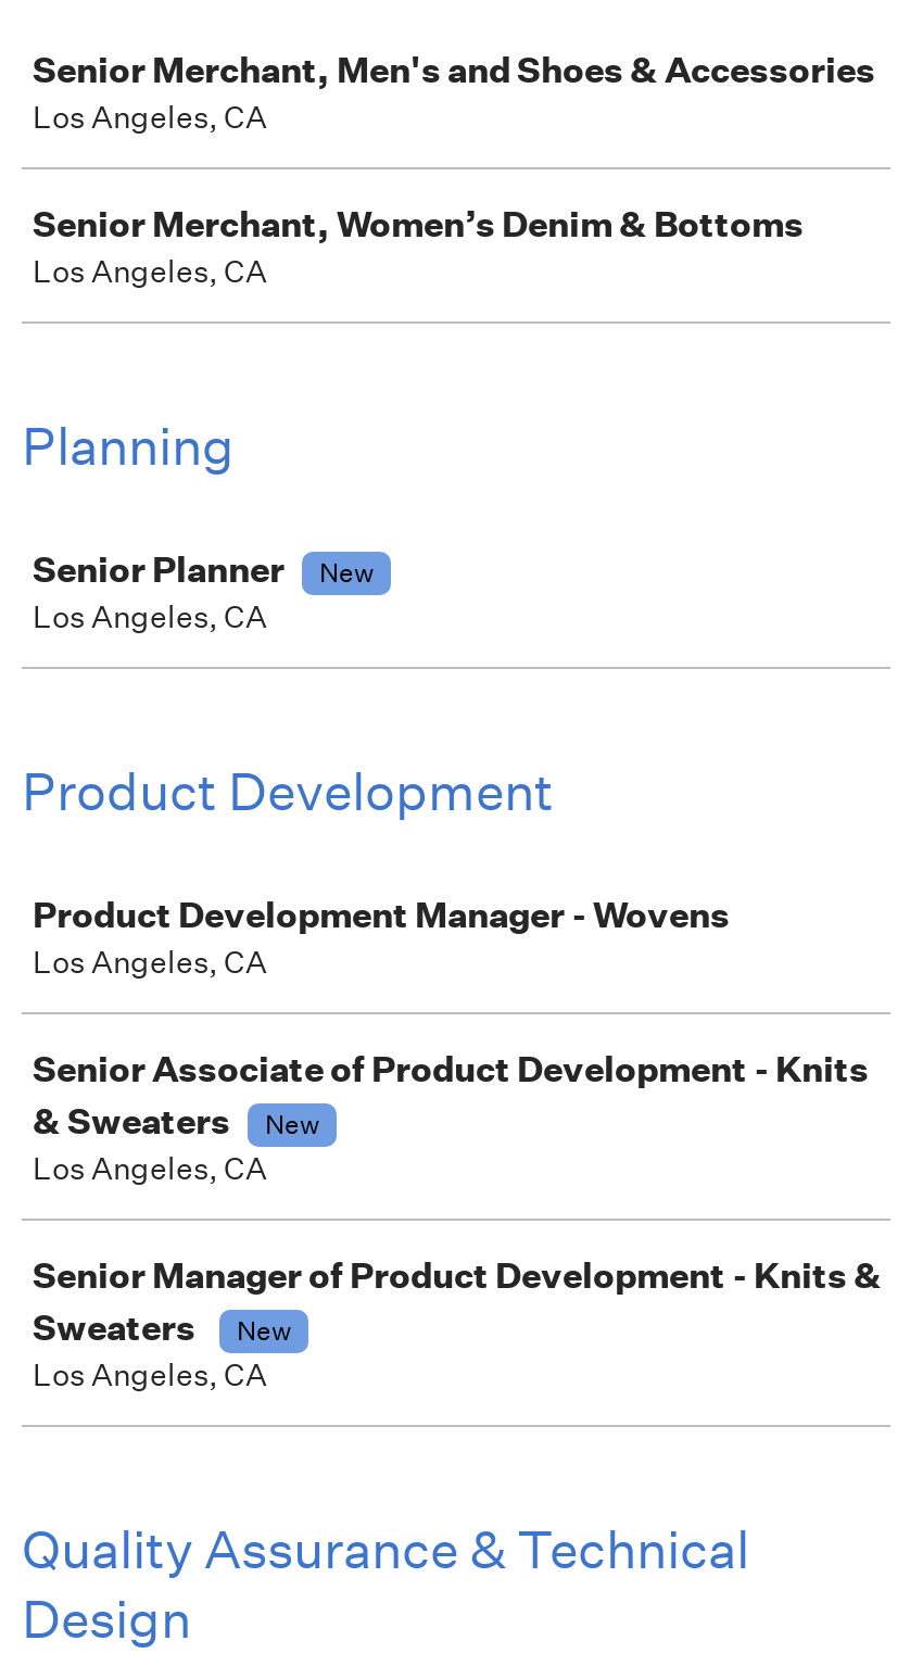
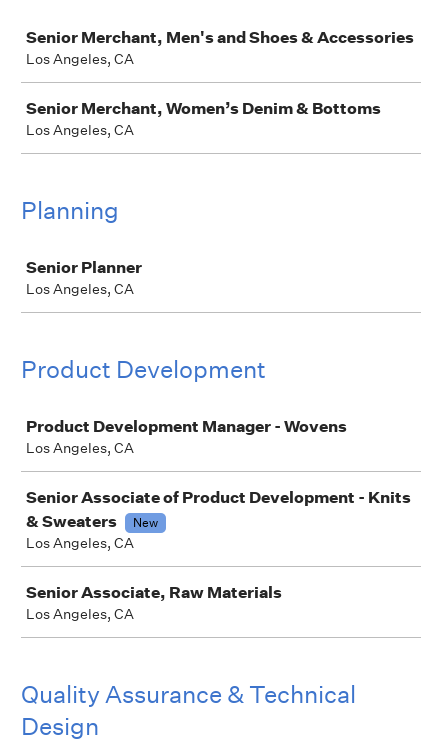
- New

- Senior Manager of Product Development - Knits &
- Sweaters
- New
+ Senior Associate, Raw Materials
